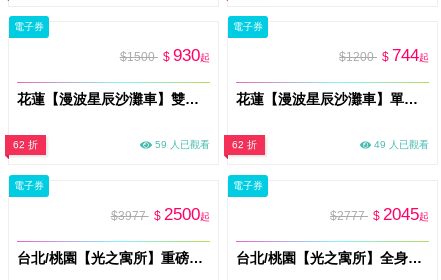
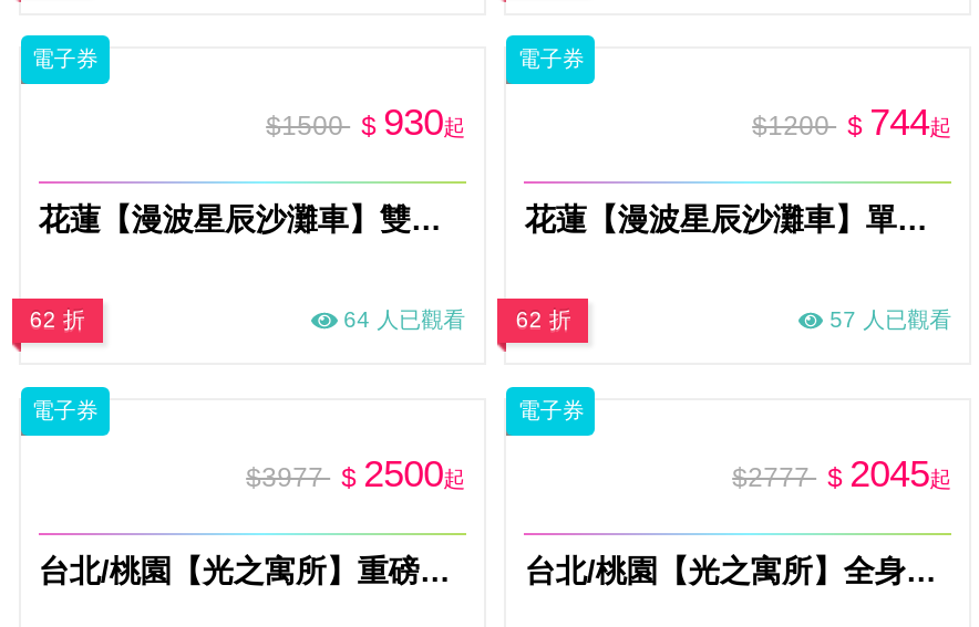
- 59 人已觀看
+ 64 人已觀看

- 49 人已觀看
+ 57 人已觀看
